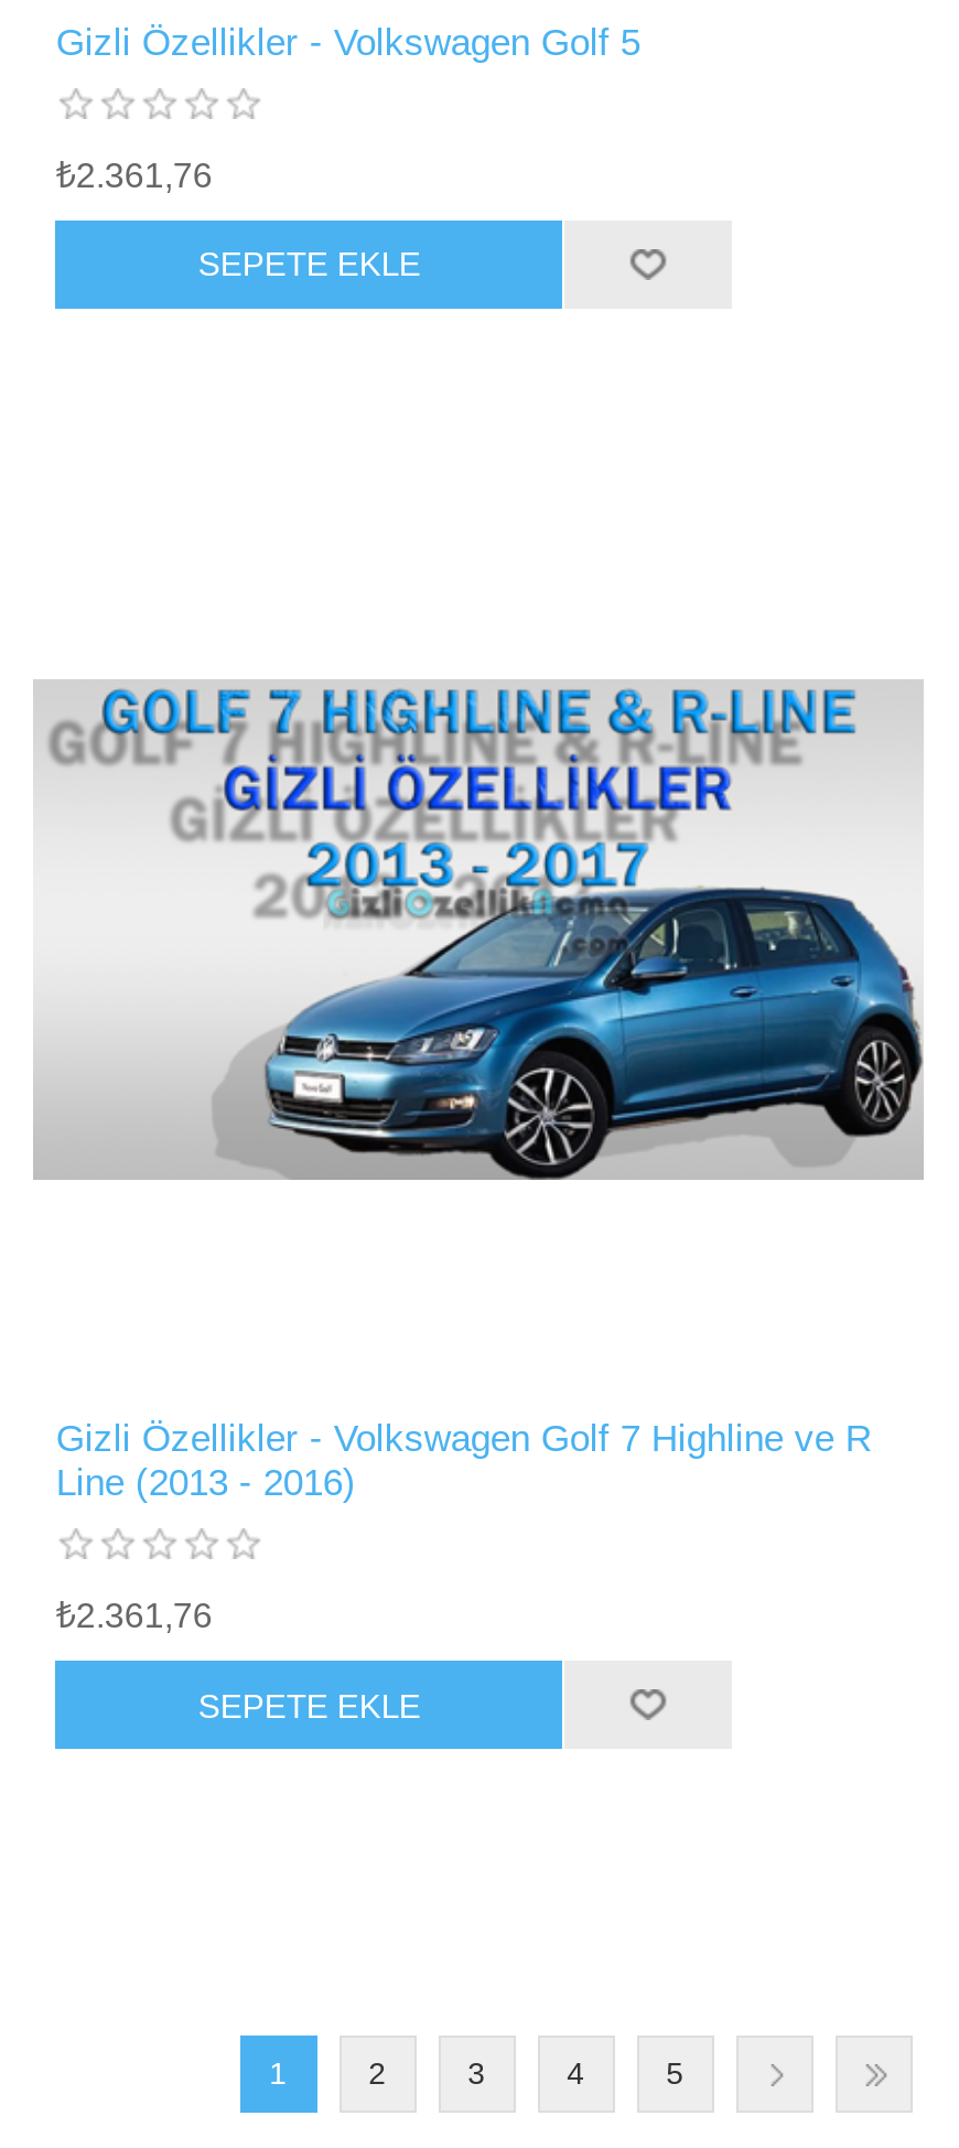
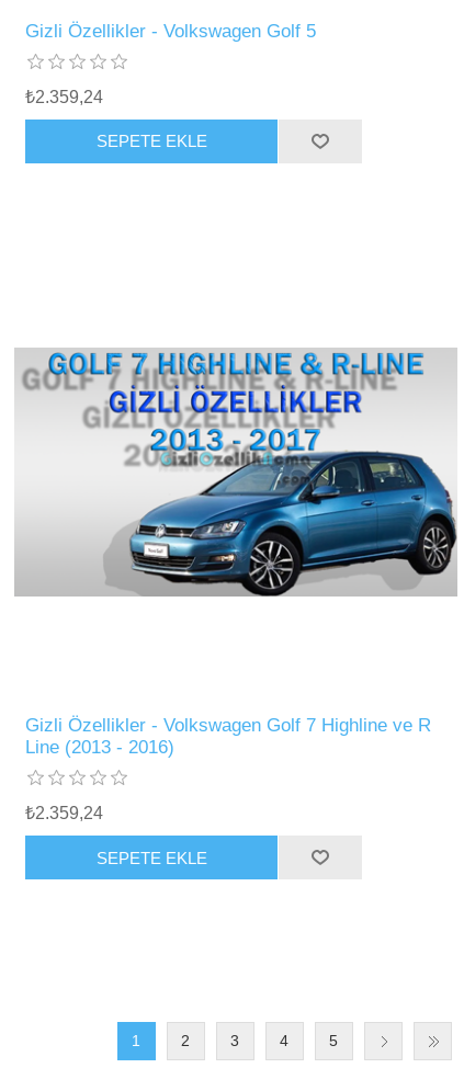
- ₺2.361,76
+ ₺2.359,24

- ₺2.361,76
+ ₺2.359,24
